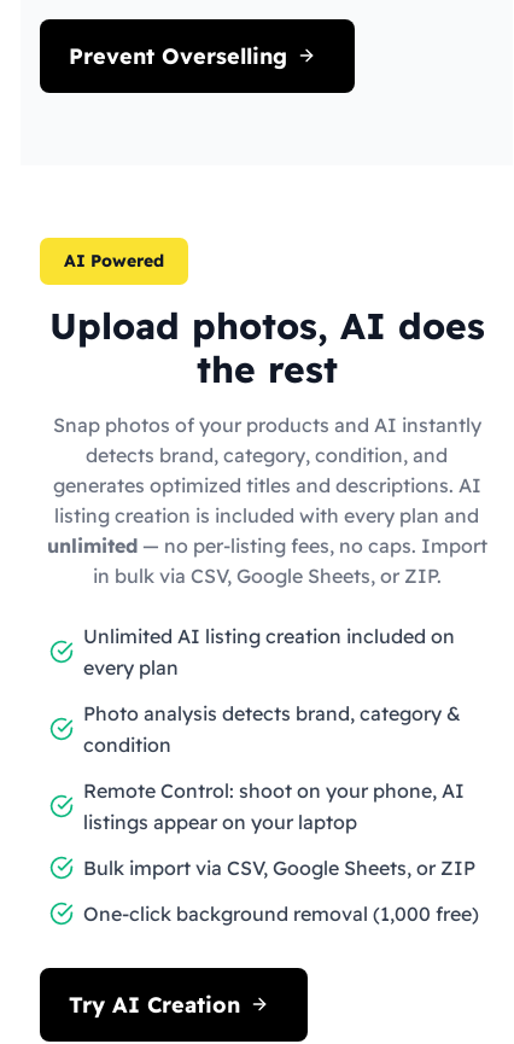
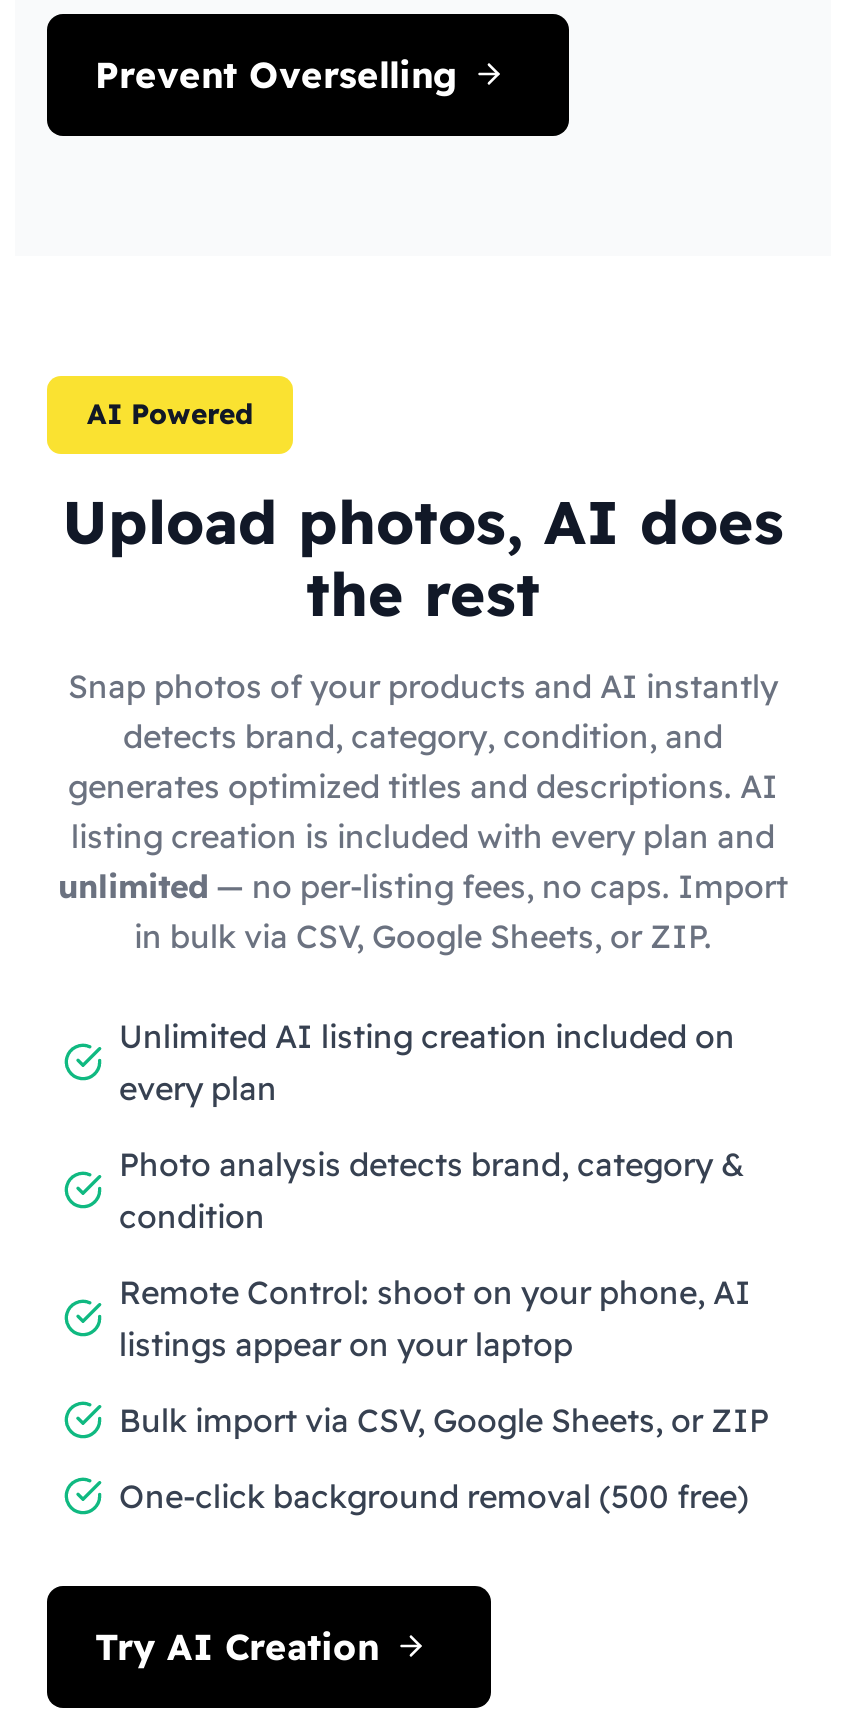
- One-click background removal (1,000 free)
+ One-click background removal (500 free)
